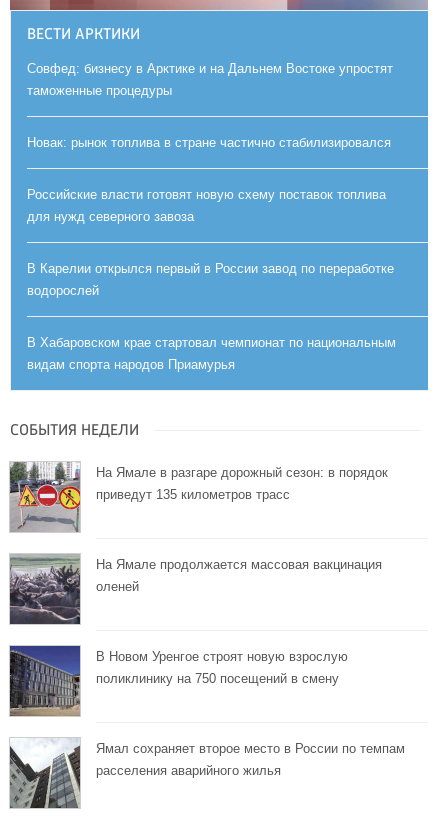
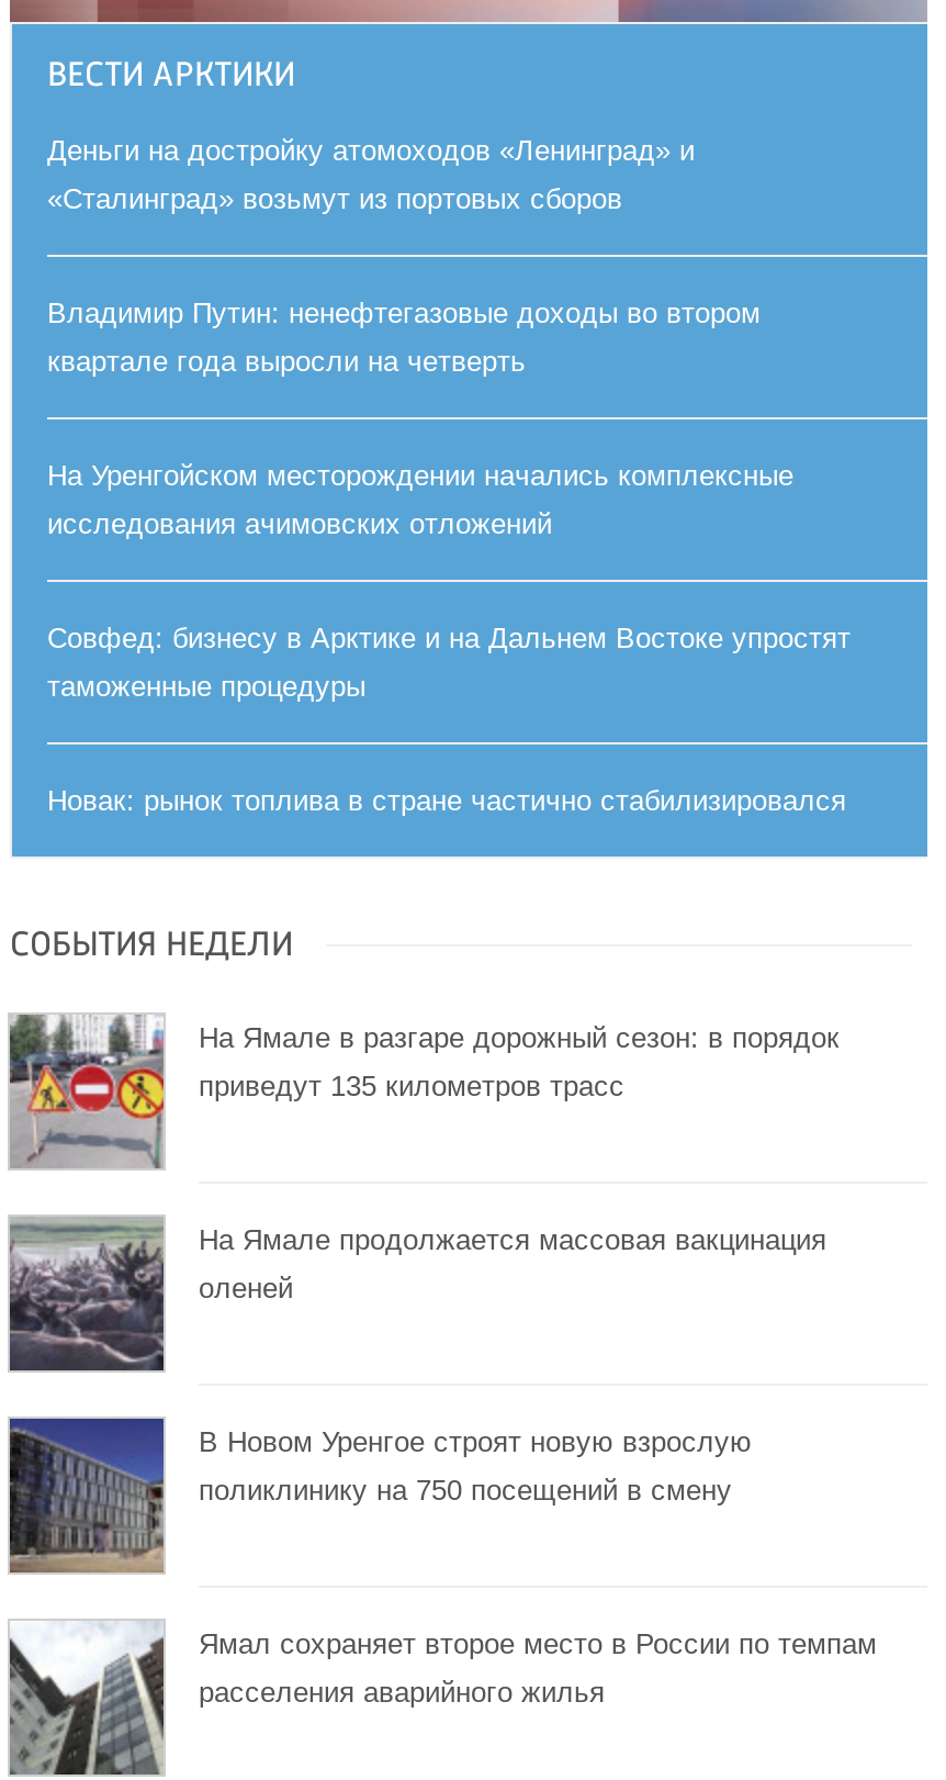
+ Деньги на достройку атомоходов «Ленинград» и
+ «Сталинград» возьмут из портовых сборов
+ Владимир Путин: ненефтегазовые доходы во втором
+ квартале года выросли на четверть
+ На Уренгойском месторождении начались комплексные
+ исследования ачимовских отложений

moved down: Совфед: бизнесу в Арктике и на Дальнем Востоке упростят | таможенные процедуры | Новак: рынок топлива в стране частично стабилизировался

- Российские власти готовят новую схему поставок топлива
- для нужд северного завоза
- В Карелии открылся первый в России завод по переработке
- водорослей
- В Хабаровском крае стартовал чемпионат по национальным
- видам спорта народов Приамурья
